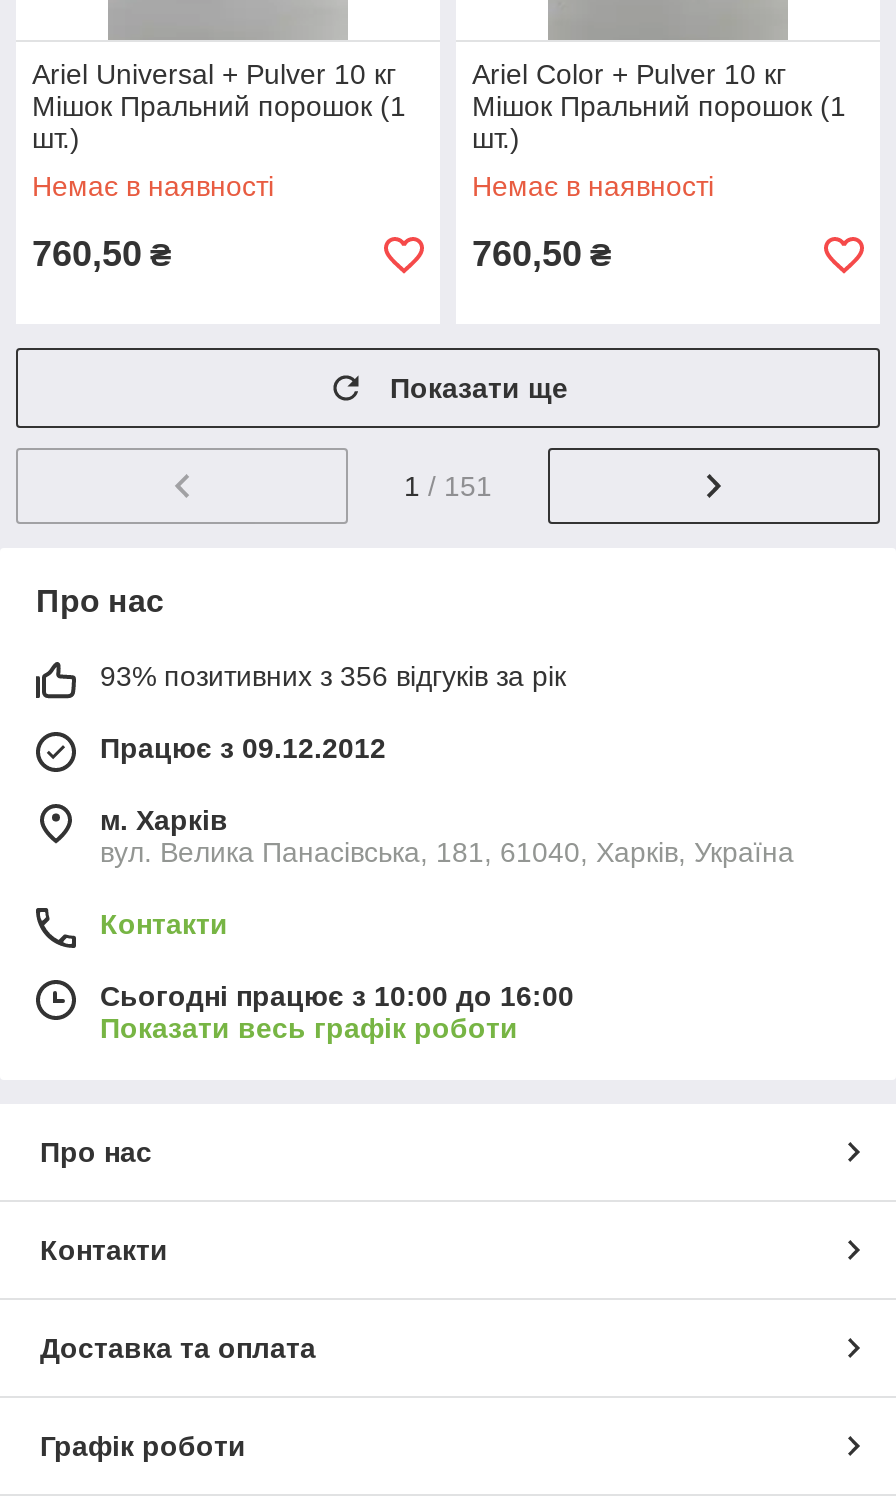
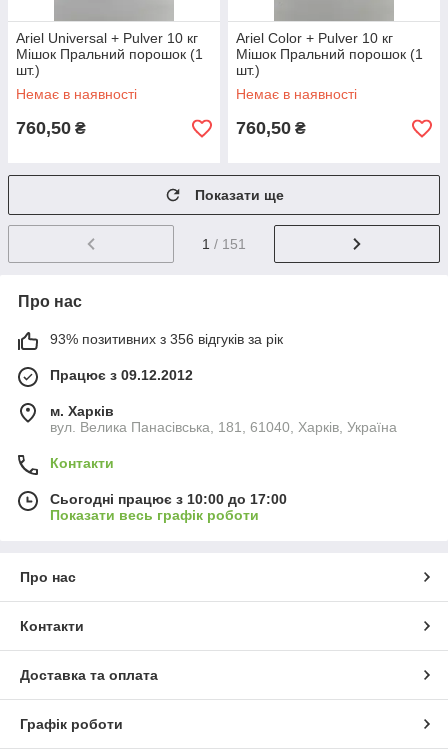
- Сьогодні працює з 10:00 до 16:00
+ Сьогодні працює з 10:00 до 17:00
